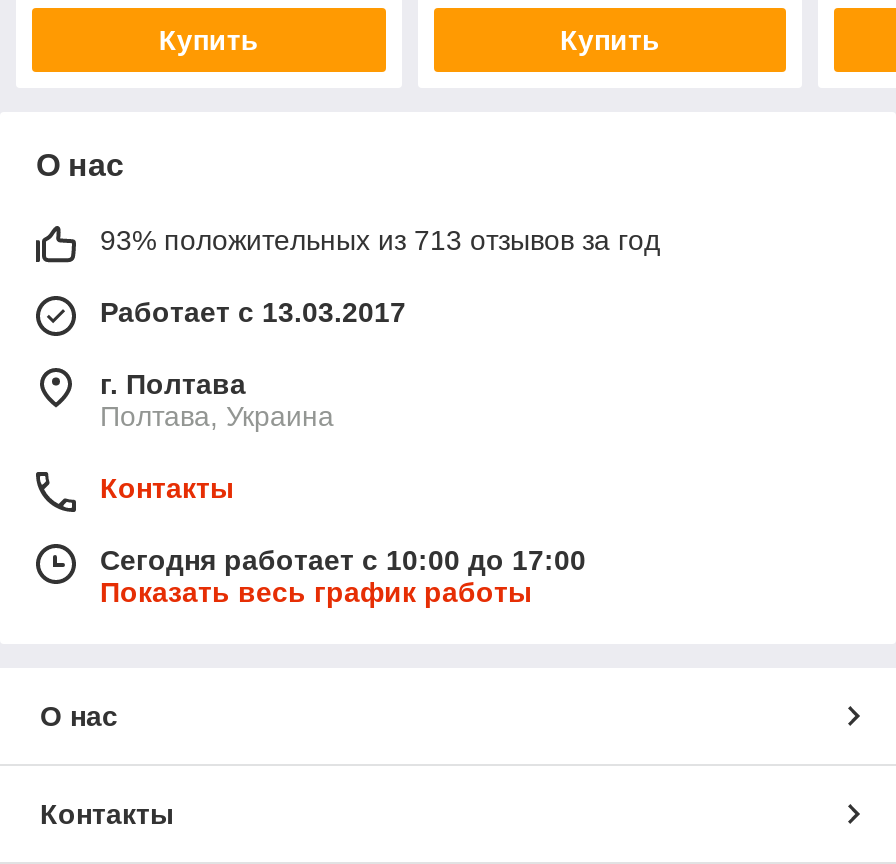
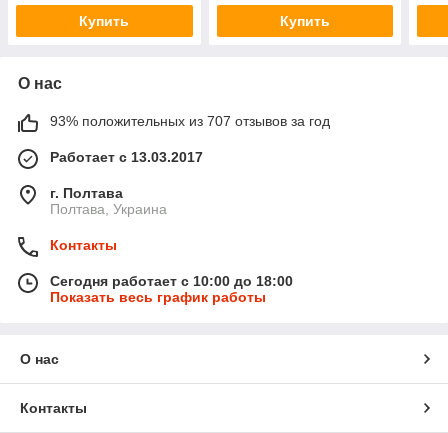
- 93% положительных из 713 отзывов за год
+ 93% положительных из 707 отзывов за год

- Сегодня работает с 10:00 до 17:00
+ Сегодня работает с 10:00 до 18:00
